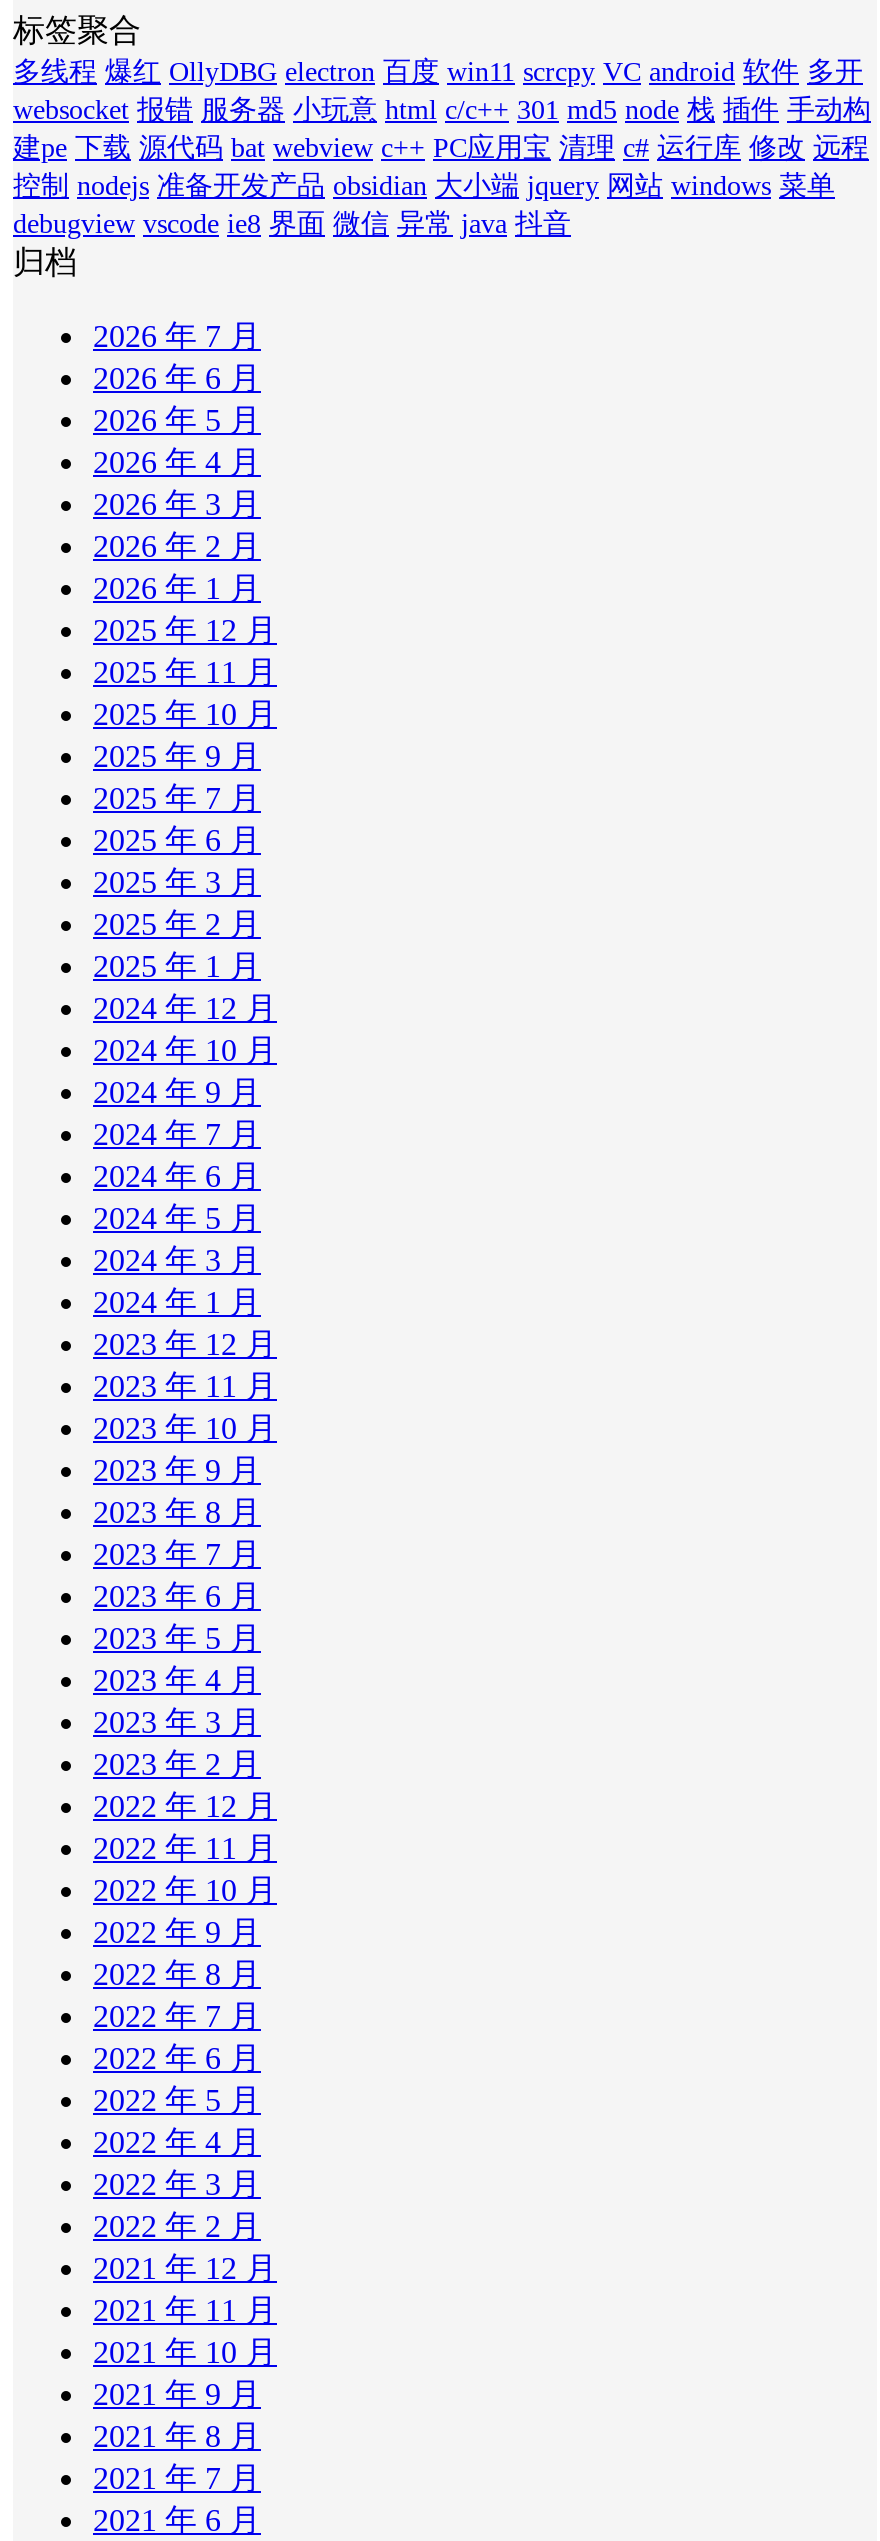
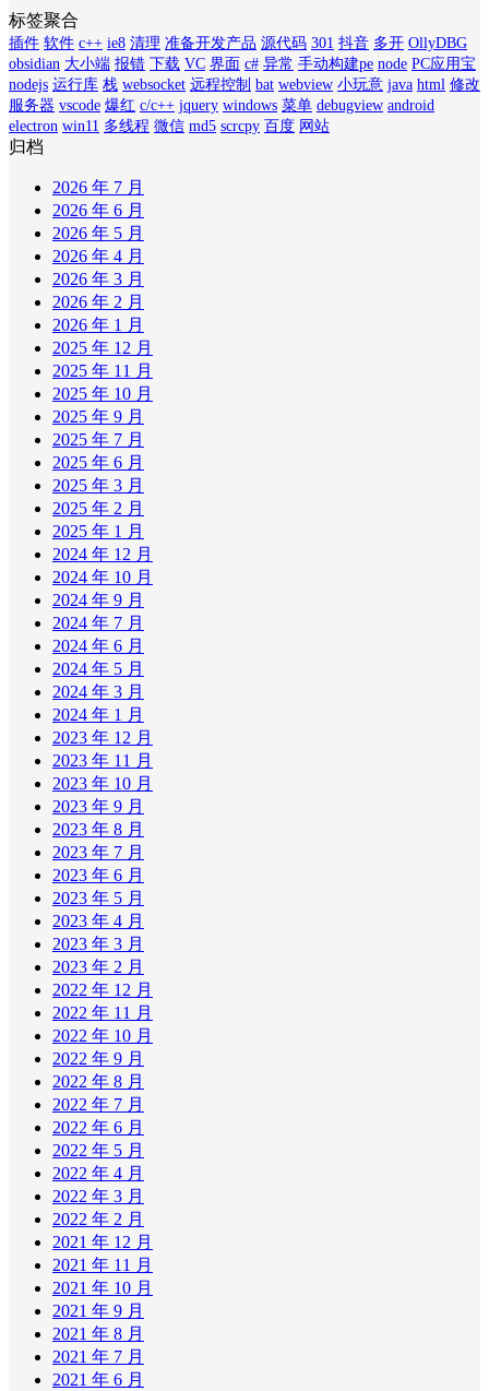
- 多线程 爆红 OllyDBG electron 百度 win11 scrcpy VC android 软件 多开
- websocket 报错 服务器 小玩意 html c/c++ 301 md5 node 栈 插件 手动构
- 建pe 下载 源代码 bat webview c++ PC应用宝 清理 c# 运行库 修改 远程
- 控制 nodejs 准备开发产品 obsidian 大小端 jquery 网站 windows 菜单
- debugview vscode ie8 界面 微信 异常 java 抖音
+ 插件 软件 c++ ie8 清理 准备开发产品 源代码 301 抖音 多开 OllyDBG
+ obsidian 大小端 报错 下载 VC 界面 c# 异常 手动构建pe node PC应用宝
+ nodejs 运行库 栈 websocket 远程控制 bat webview 小玩意 java html 修改
+ 服务器 vscode 爆红 c/c++ jquery windows 菜单 debugview android
+ electron win11 多线程 微信 md5 scrcpy 百度 网站
